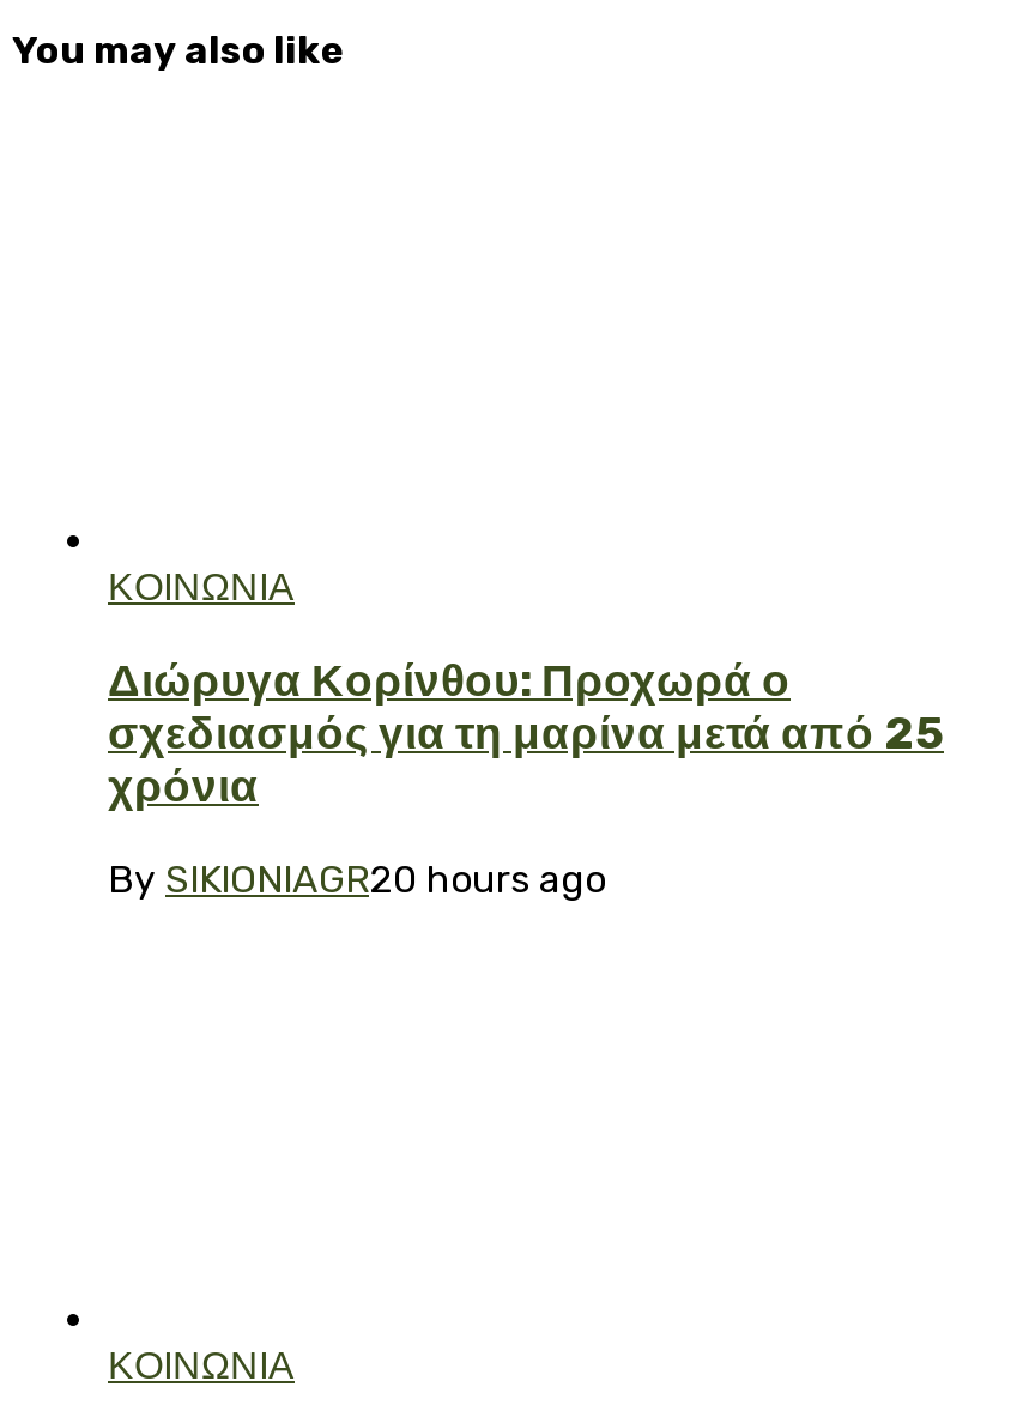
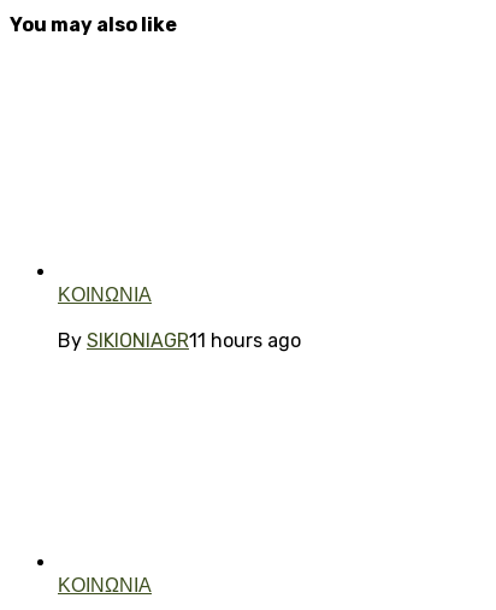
- Διώρυγα Κορίνθου: Προχωρά ο
- σχεδιασμός για τη μαρίνα μετά από 25
- χρόνια
- By SIKIONIAGR20 hours ago
+ By SIKIONIAGR11 hours ago
